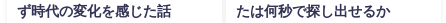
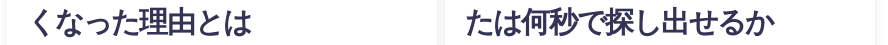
- ず時代の変化を感じた話
+ くなった理由とは
